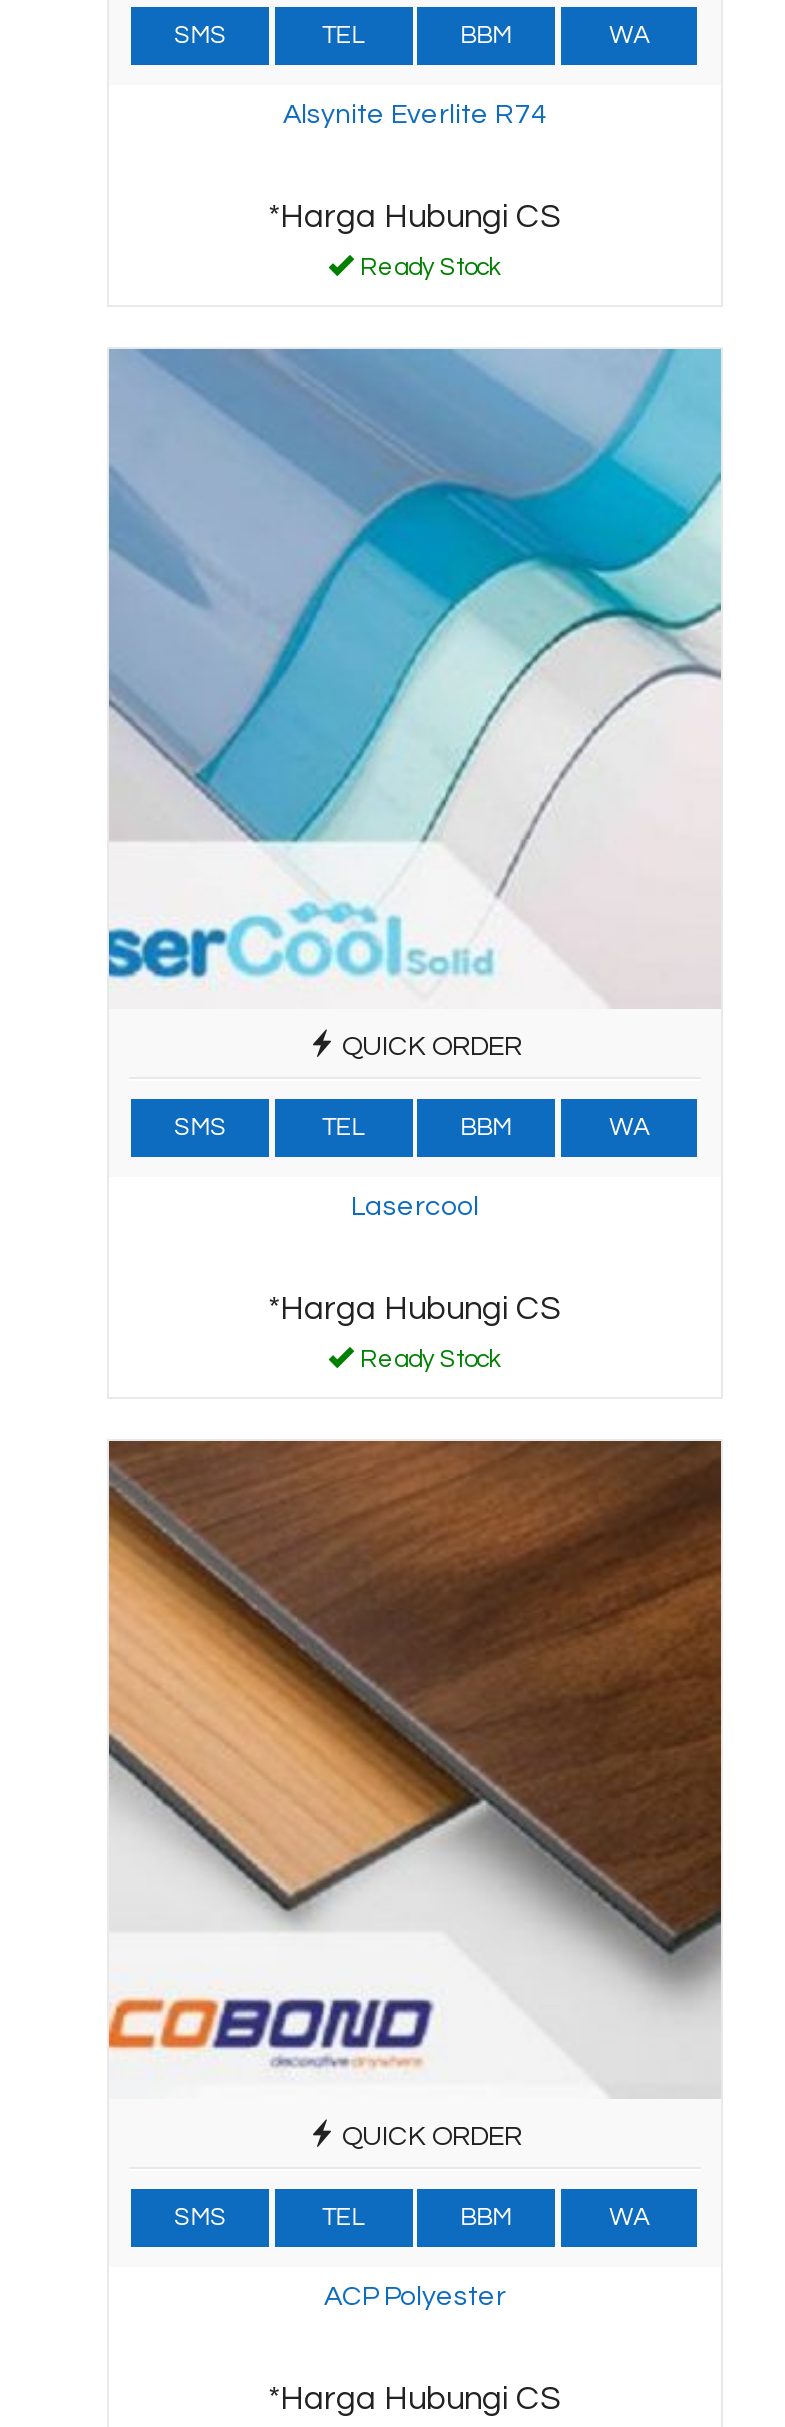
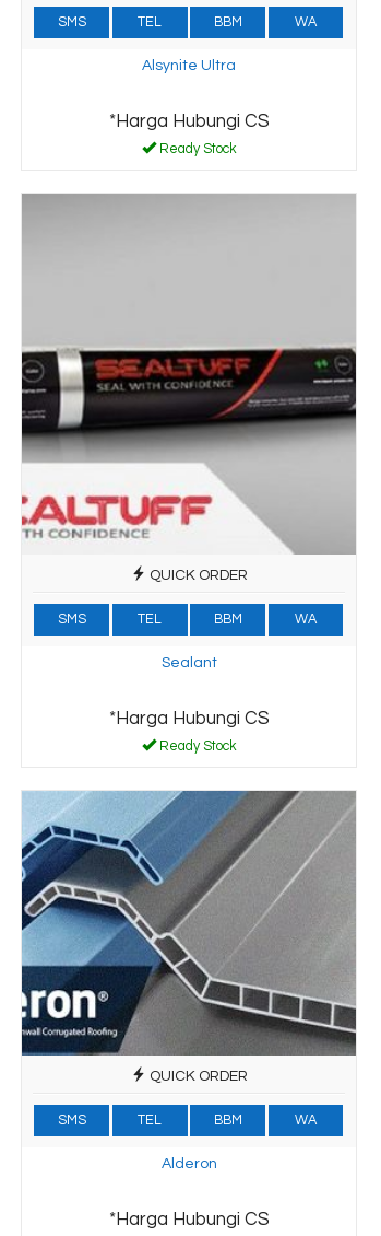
- Alsynite Everlite R74
+ Alsynite Ultra

- [image]
+ [image]

- Lasercool
+ Sealant

- [image]
+ [image]

- ACP Polyester
+ Alderon
